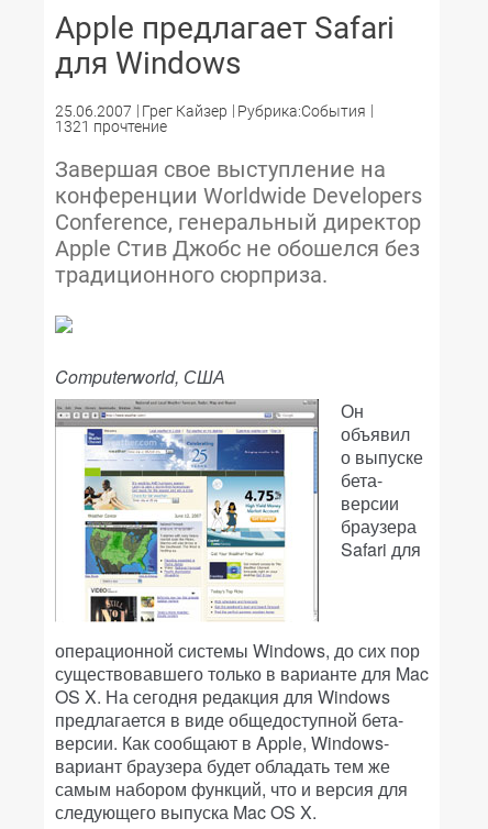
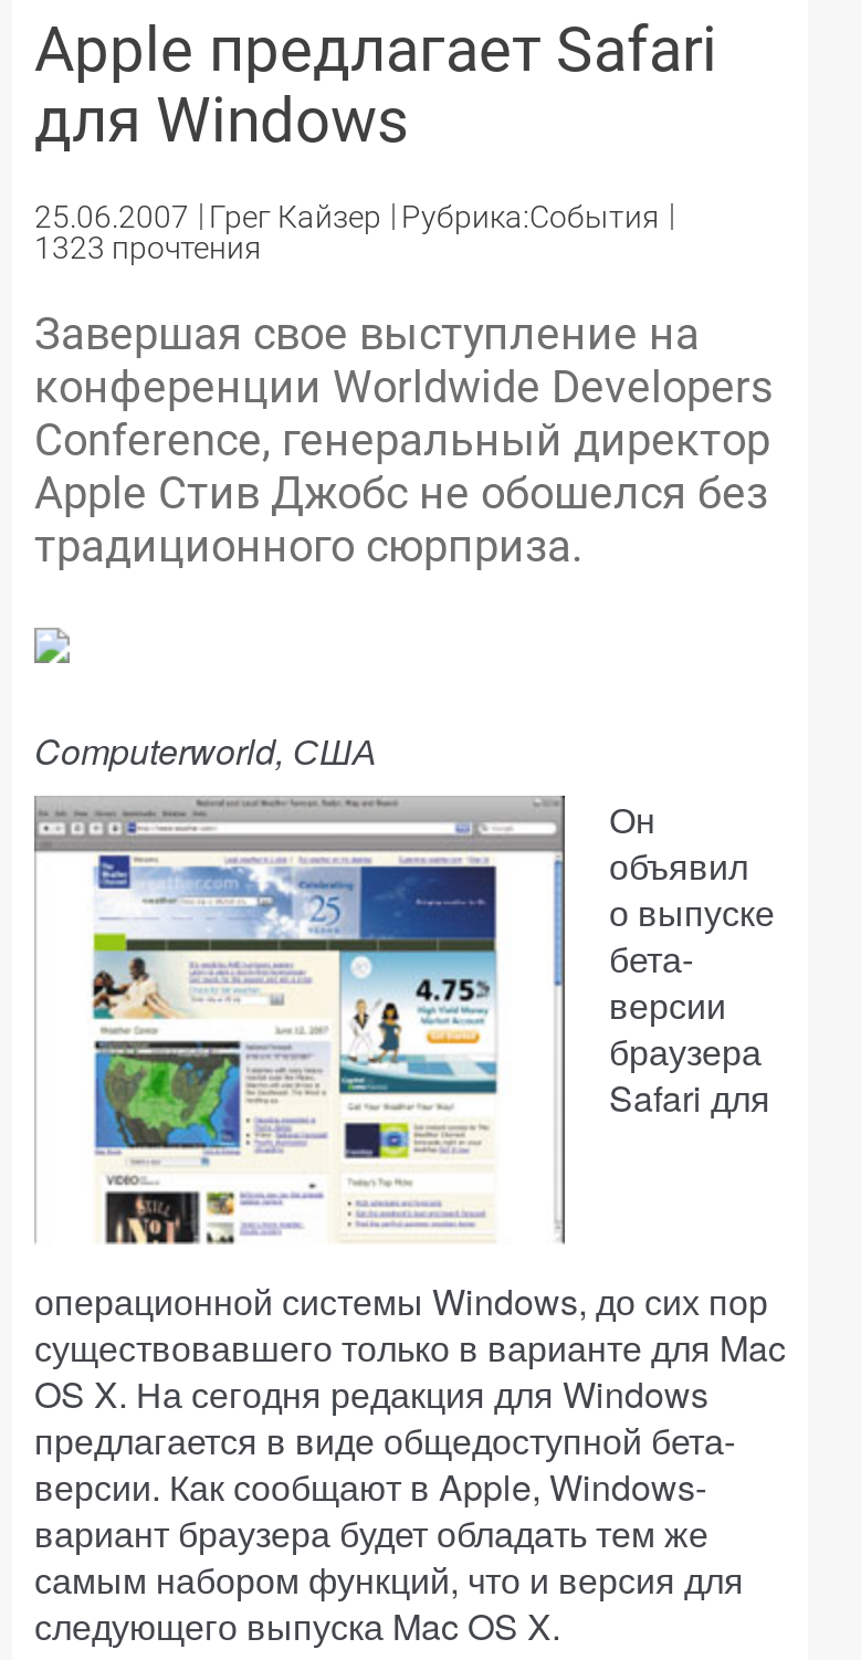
- 1321 прочтение
+ 1323 прочтения
